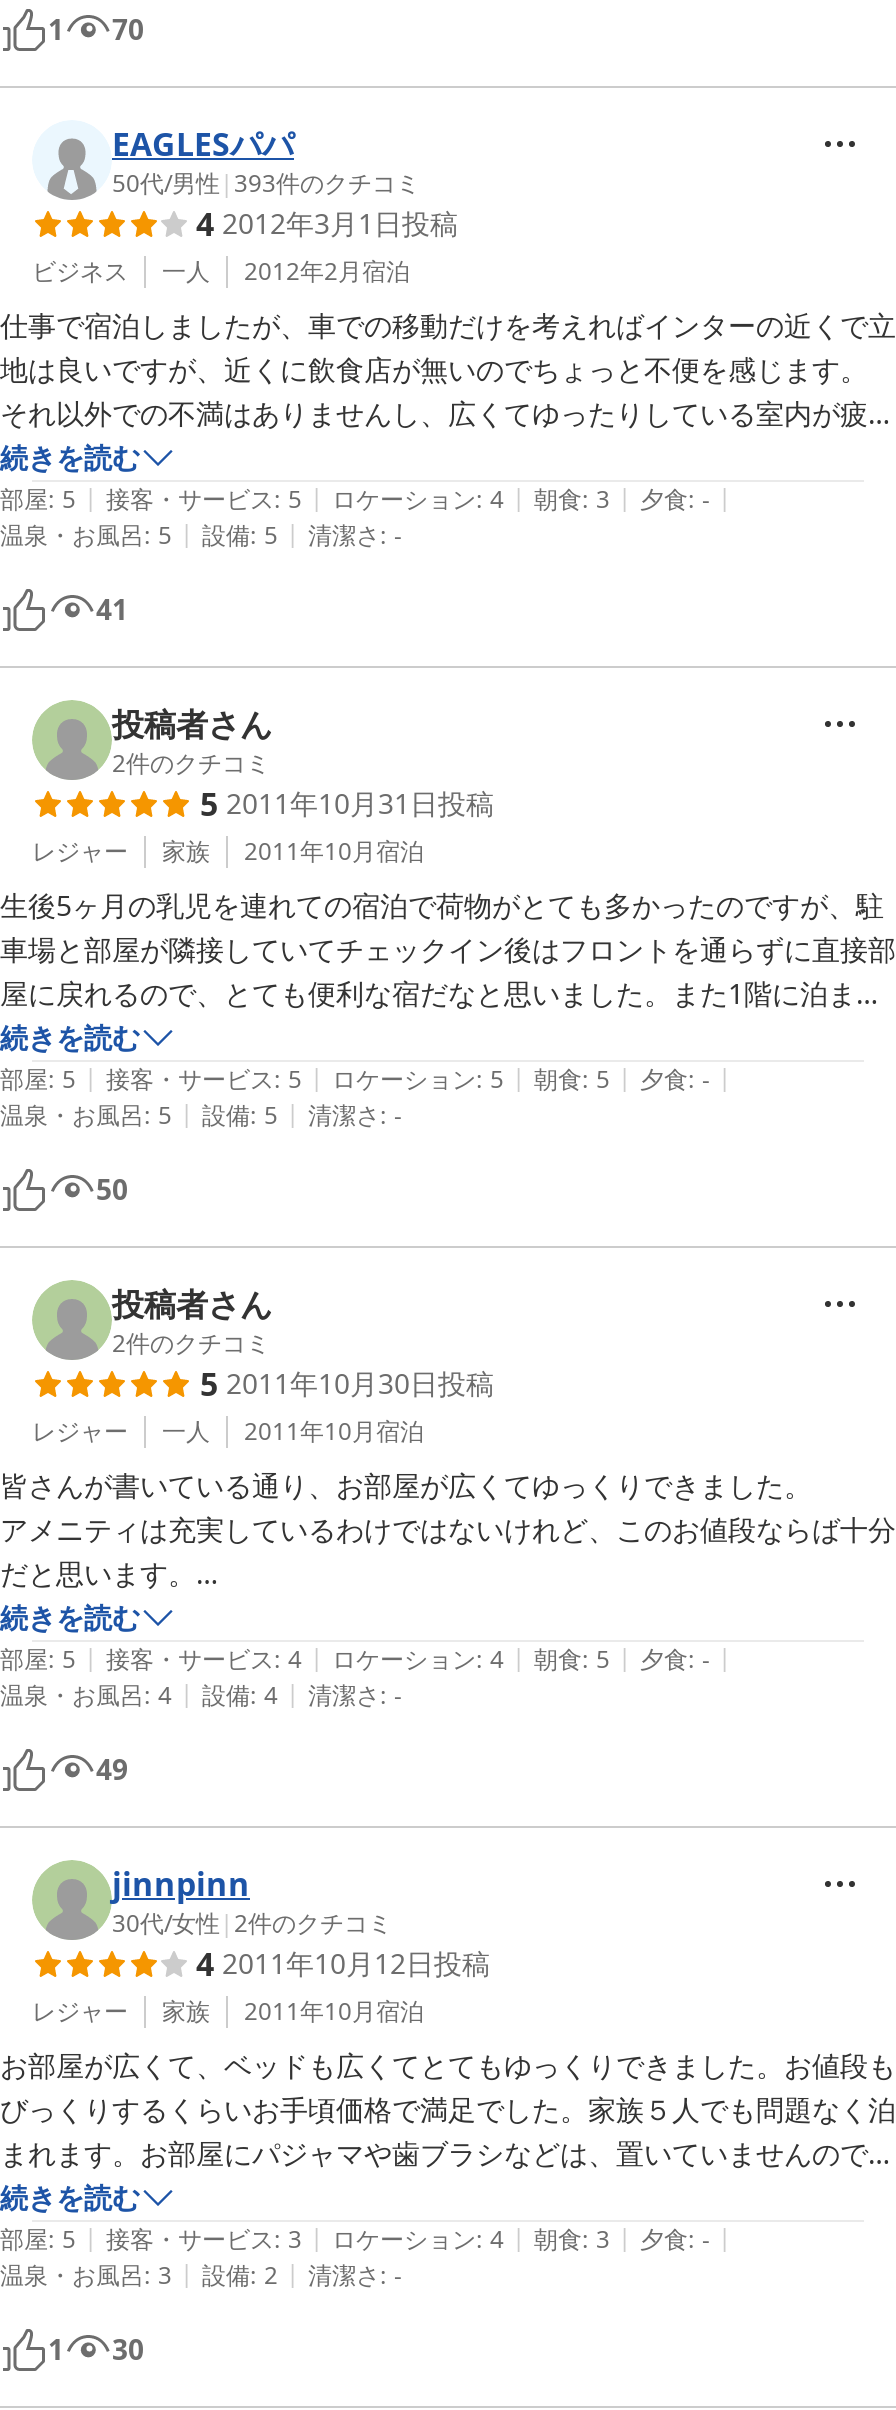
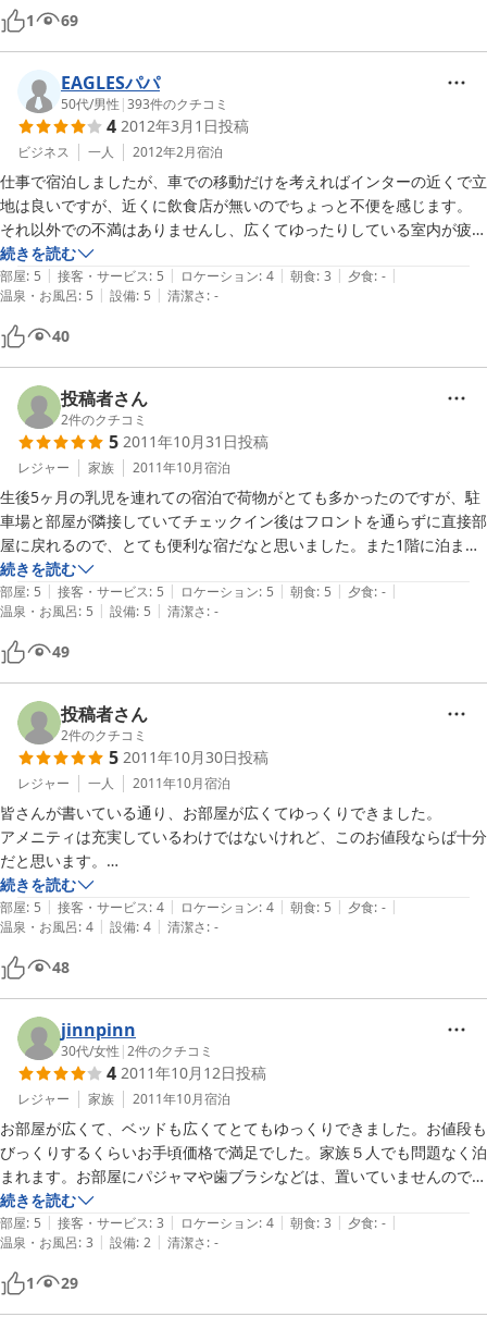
- 1 70
+ 1 69

- 41
+ 40

- 50
+ 49

- 49
+ 48

- 1 30
+ 1 29
